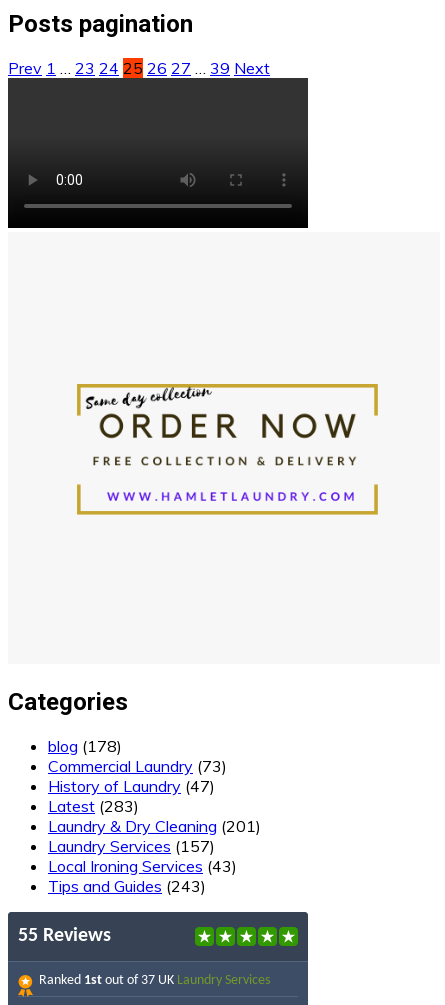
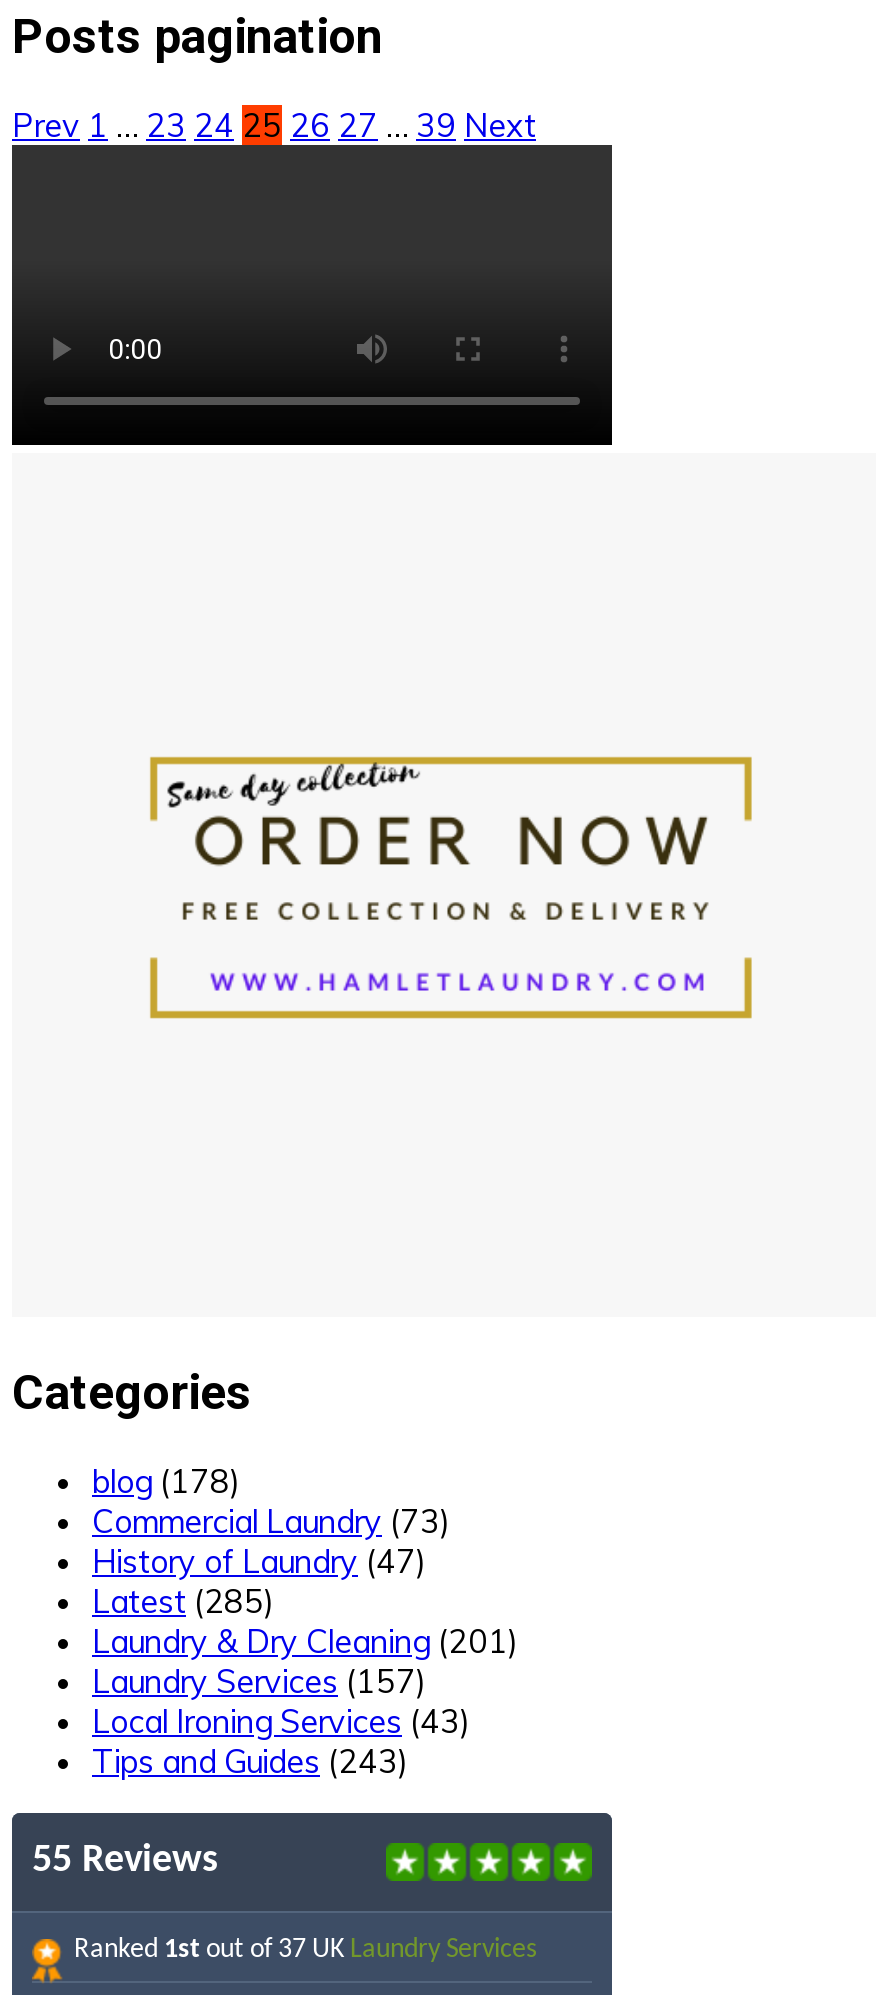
- Latest (283)
+ Latest (285)
